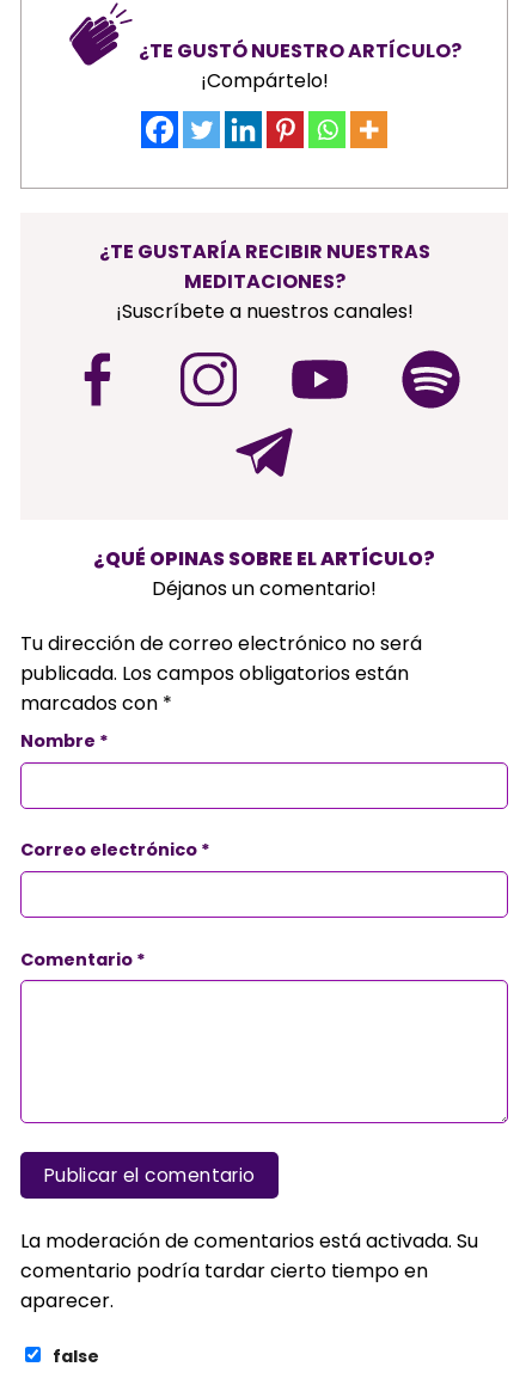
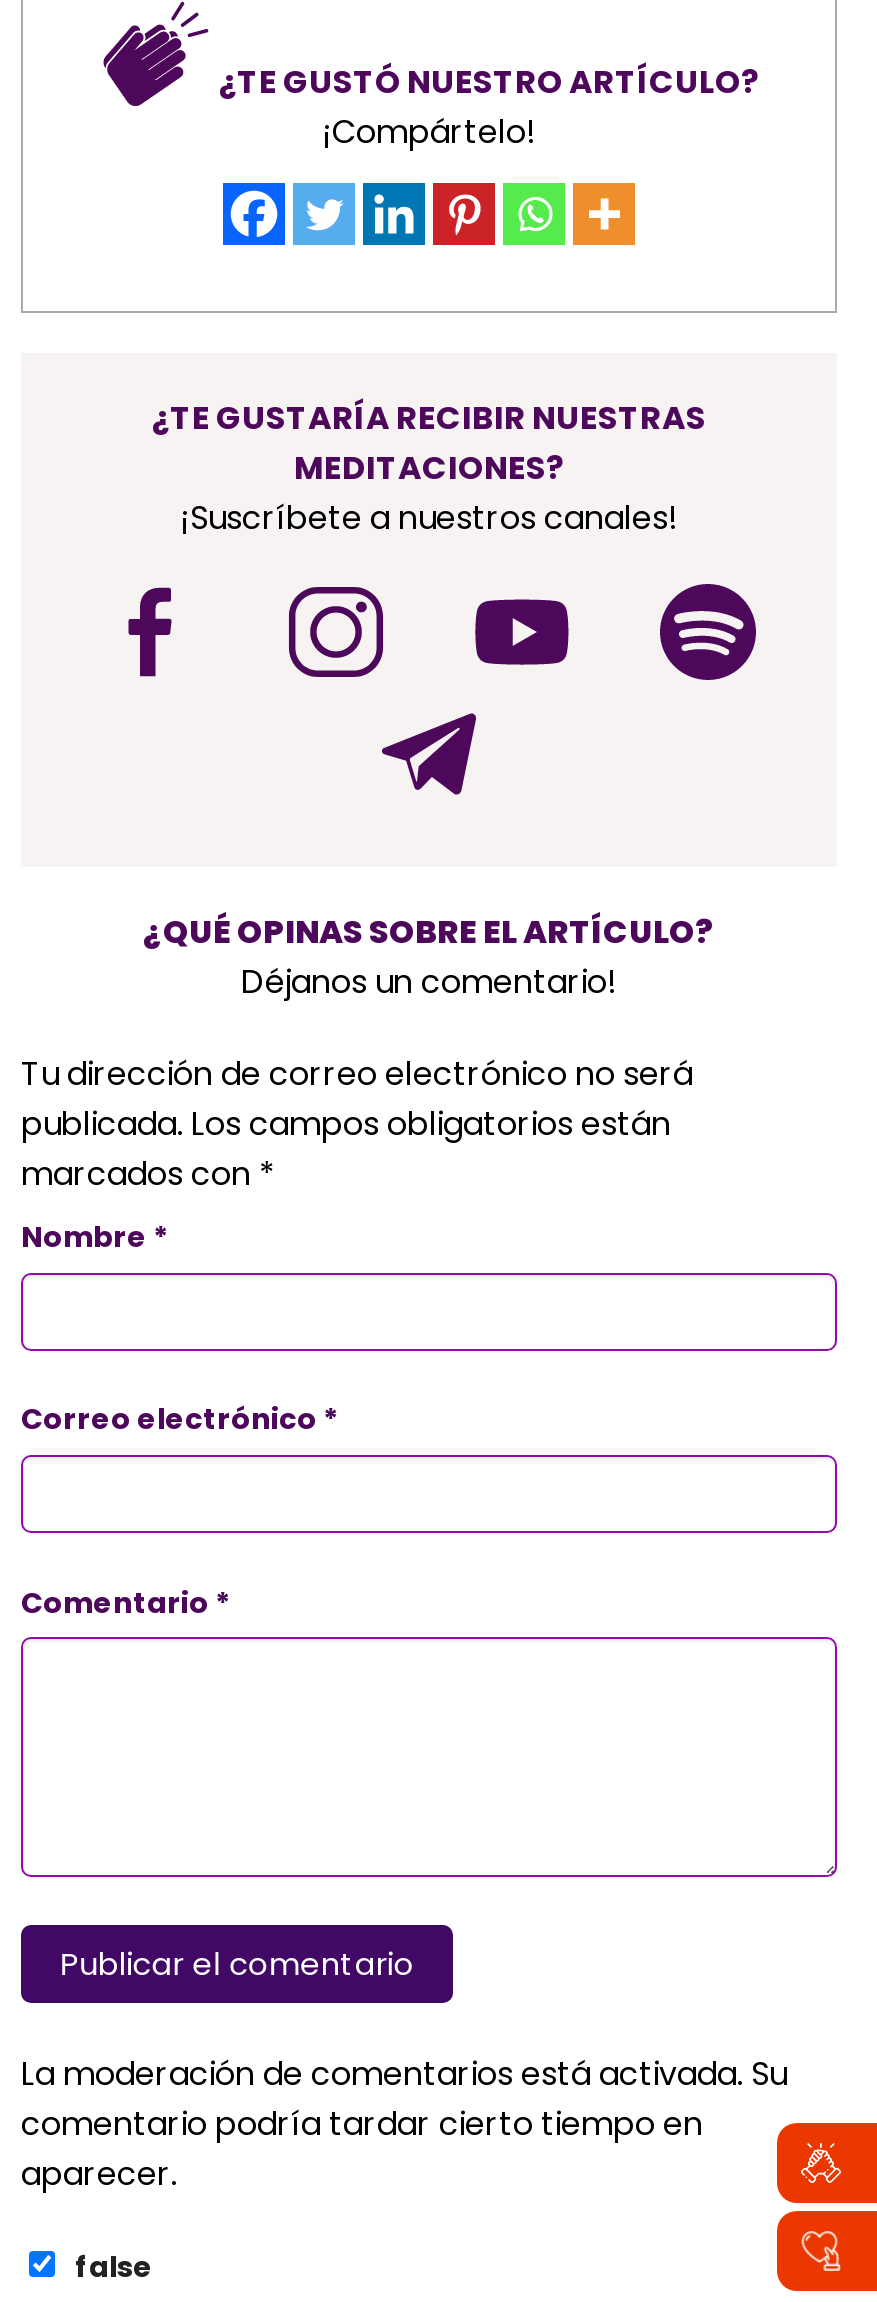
+ [image]
